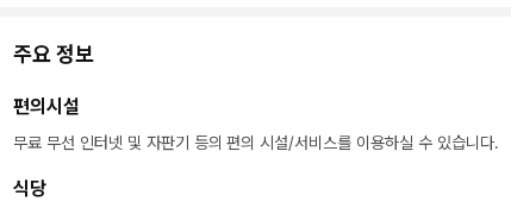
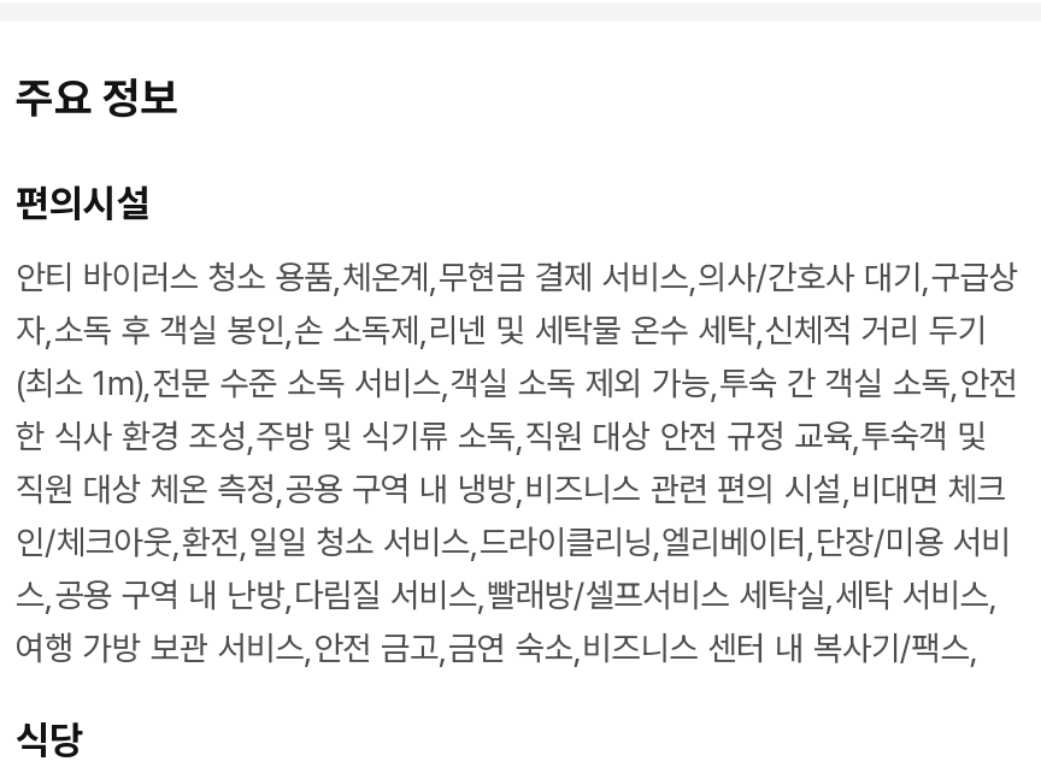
- 무료 무선 인터넷 및 자판기 등의 편의 시설/서비스를 이용하실 수 있습니다.
+ 안티 바이러스 청소 용품,체온계,무현금 결제 서비스,의사/간호사 대기,구급상
+ 자,소독 후 객실 봉인,손 소독제,리넨 및 세탁물 온수 세탁,신체적 거리 두기
+ (최소 1m),전문 수준 소독 서비스,객실 소독 제외 가능,투숙 간 객실 소독,안전
+ 한 식사 환경 조성,주방 및 식기류 소독,직원 대상 안전 규정 교육,투숙객 및
+ 직원 대상 체온 측정,공용 구역 내 냉방,비즈니스 관련 편의 시설,비대면 체크
+ 인/체크아웃,환전,일일 청소 서비스,드라이클리닝,엘리베이터,단장/미용 서비
+ 스,공용 구역 내 난방,다림질 서비스,빨래방/셀프서비스 세탁실,세탁 서비스,
+ 여행 가방 보관 서비스,안전 금고,금연 숙소,비즈니스 센터 내 복사기/팩스,
